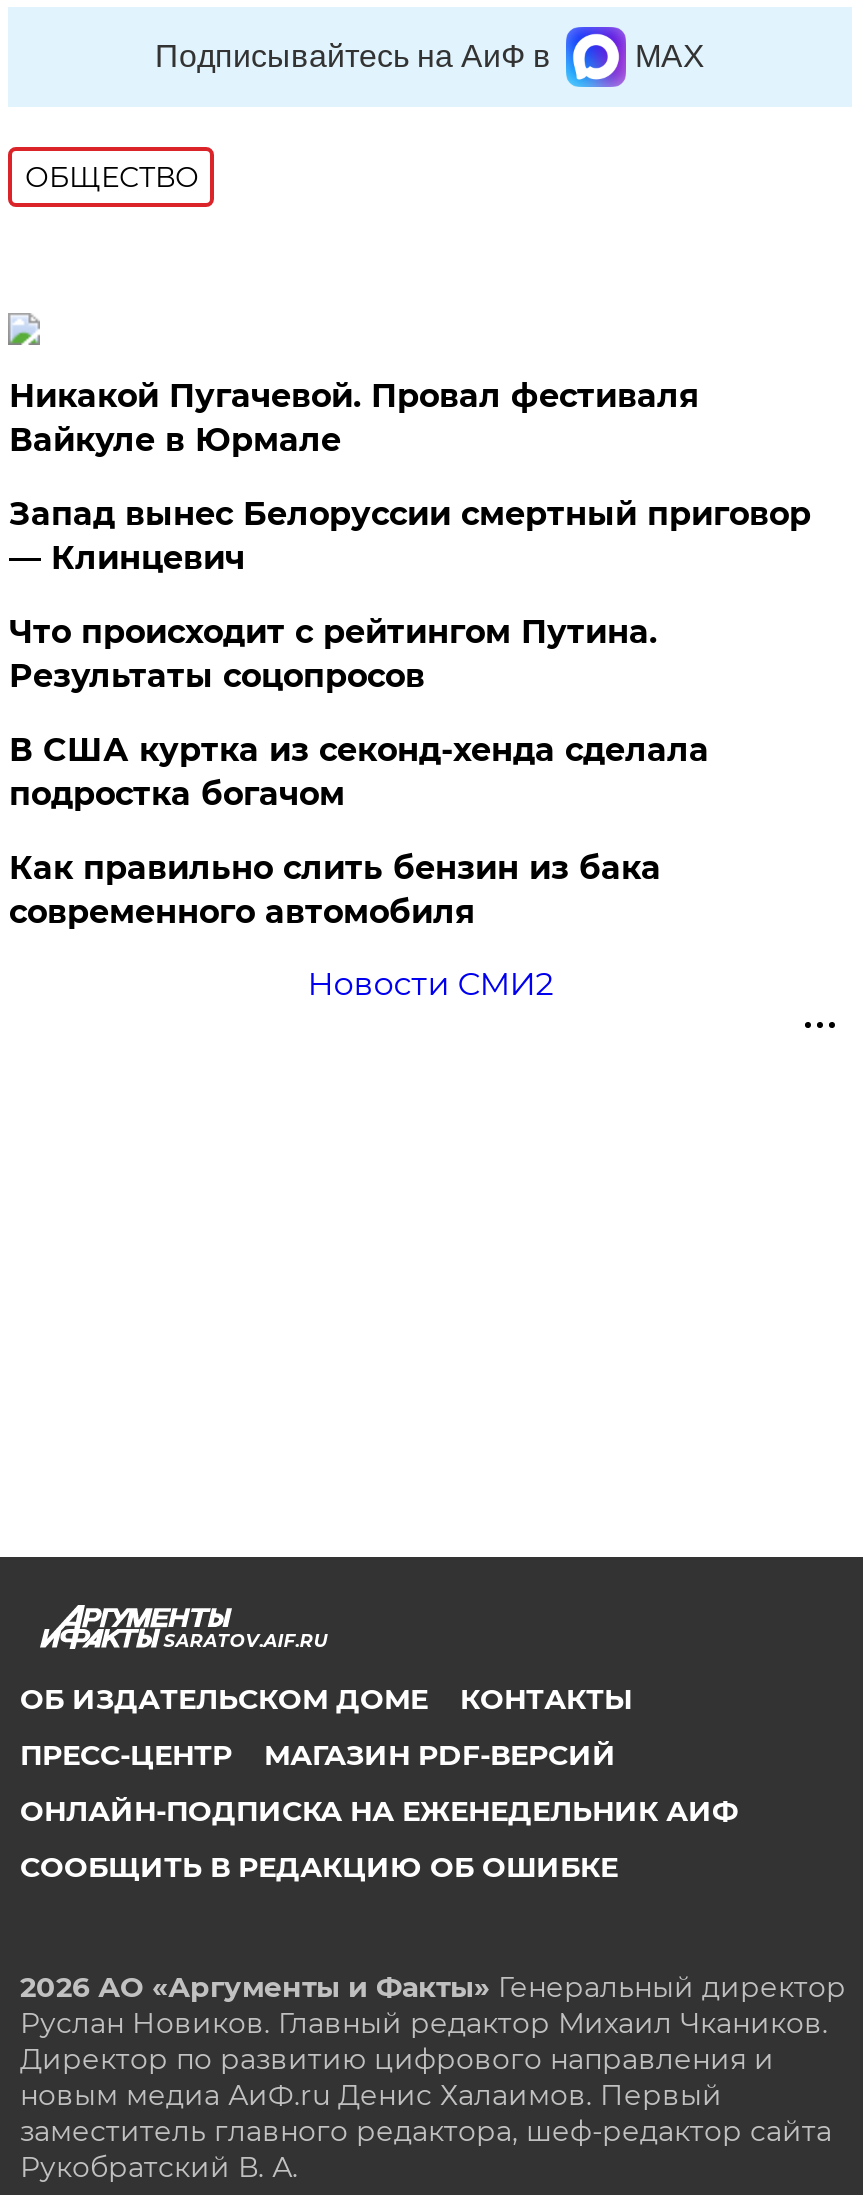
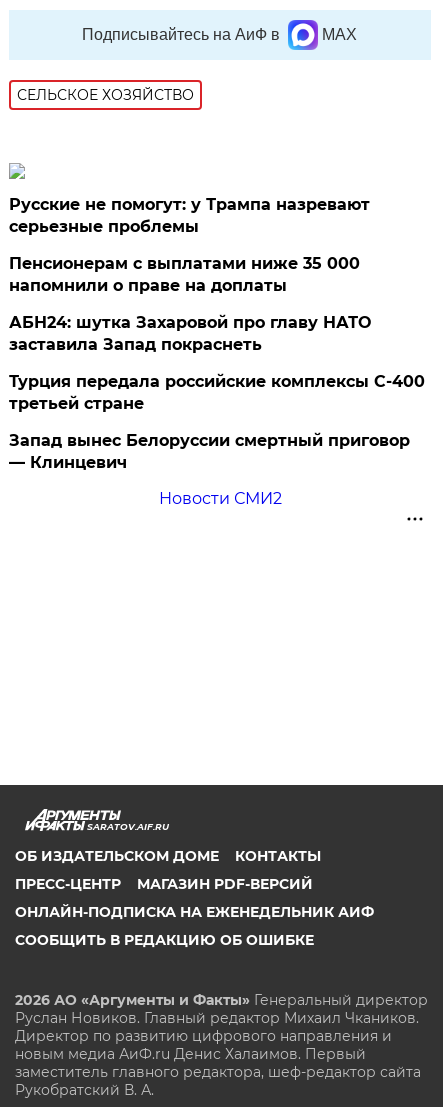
- ОБЩЕСТВО
+ СЕЛЬСКОЕ ХОЗЯЙСТВО

- Никакой Пугачевой. Провал фестиваля
- Вайкуле в Юрмале
+ Русские не помогут: у Трампа назревают
+ серьезные проблемы
+ Пенсионерам с выплатами ниже 35 000
+ напомнили о праве на доплаты
+ АБН24: шутка Захаровой про главу НАТО
+ заставила Запад покраснеть
+ Турция передала российские комплексы С-400
+ третьей стране

moved down: Запад вынес Белоруссии смертный приговор | — Клинцевич

- Что происходит с рейтингом Путина.
- Результаты соцопросов
- В США куртка из секонд-хенда сделала
- подростка богачом
- Как правильно слить бензин из бака
- современного автомобиля
